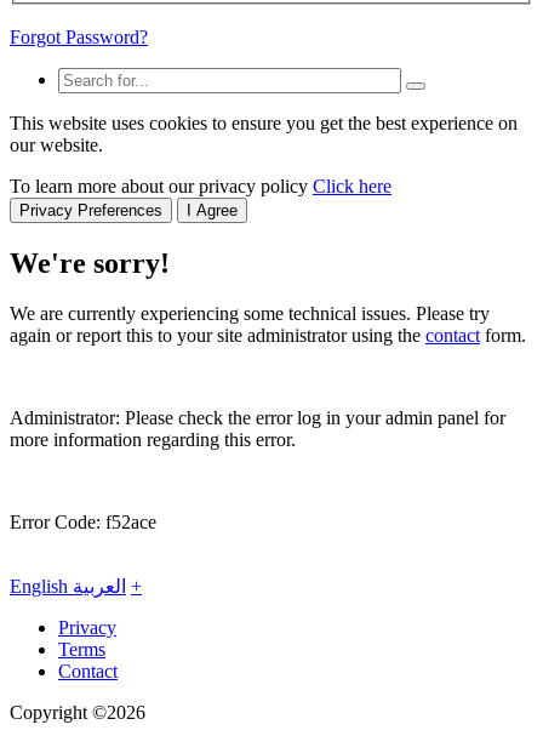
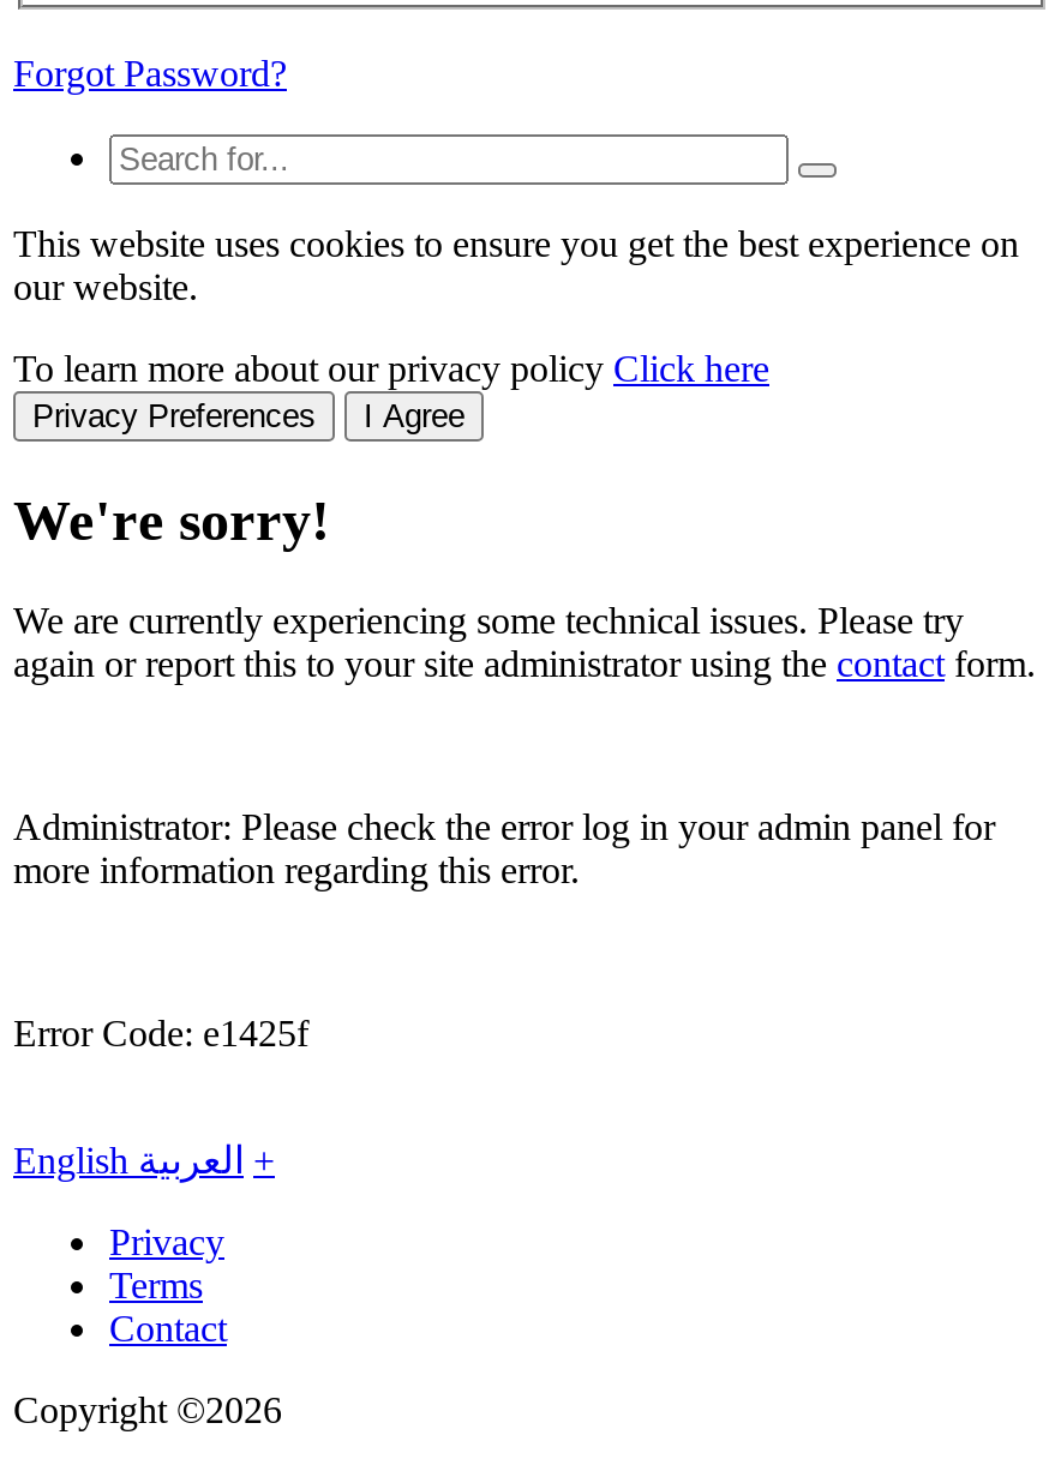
- Error Code: f52ace
+ Error Code: e1425f
